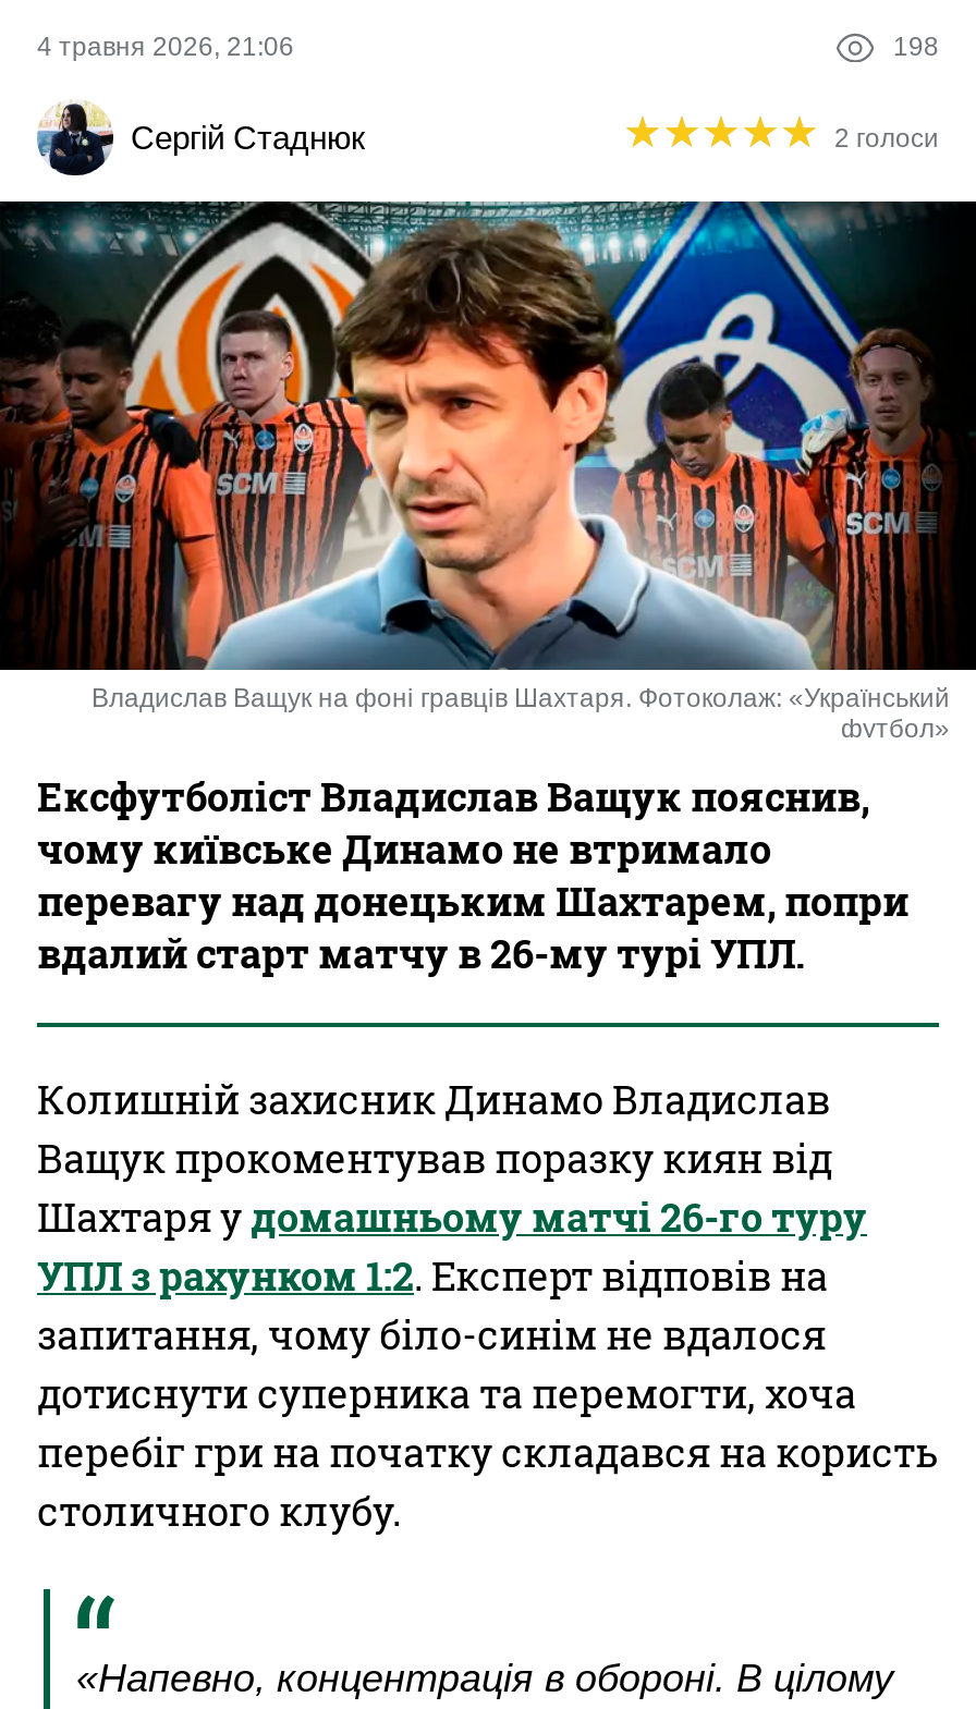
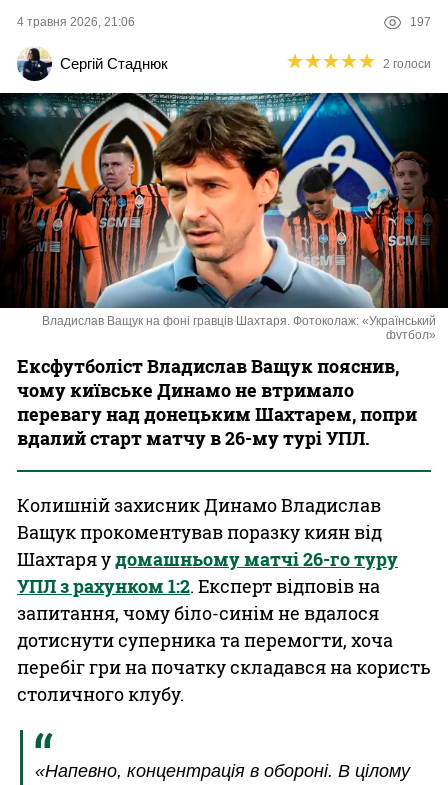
- 198
+ 197
